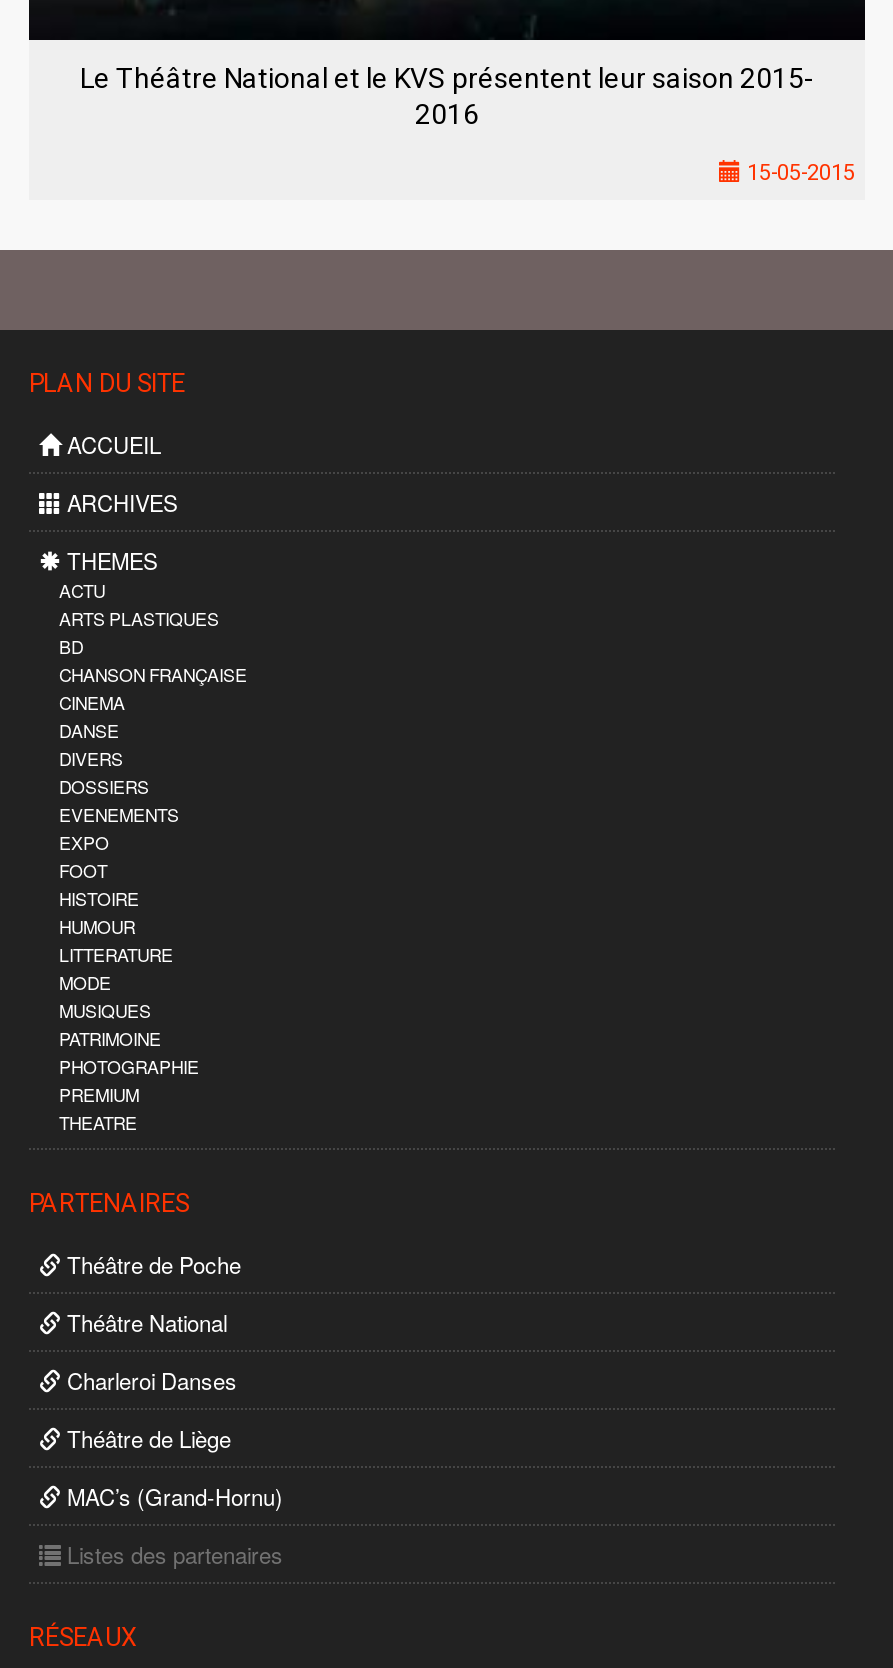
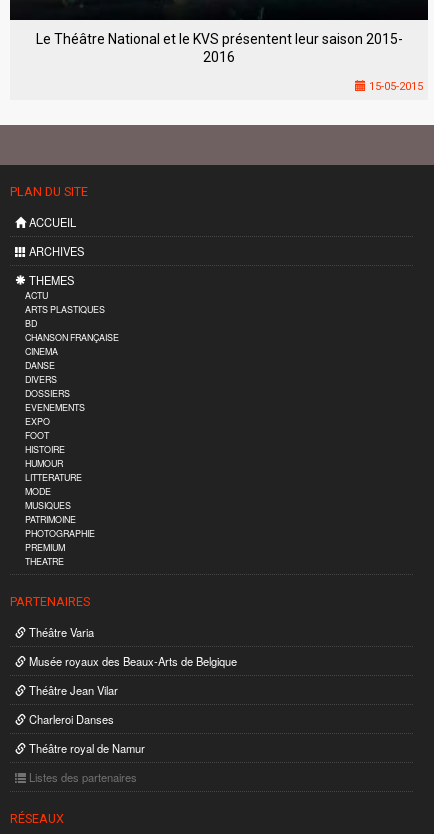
- Théâtre de Poche
- Théâtre National
+ Théâtre Varia
+ Musée royaux des Beaux-Arts de Belgique
+ Théâtre Jean Vilar

moved down: Charleroi Danses

- Théâtre de Liège
- MAC’s (Grand-Hornu)
+ Théâtre royal de Namur
